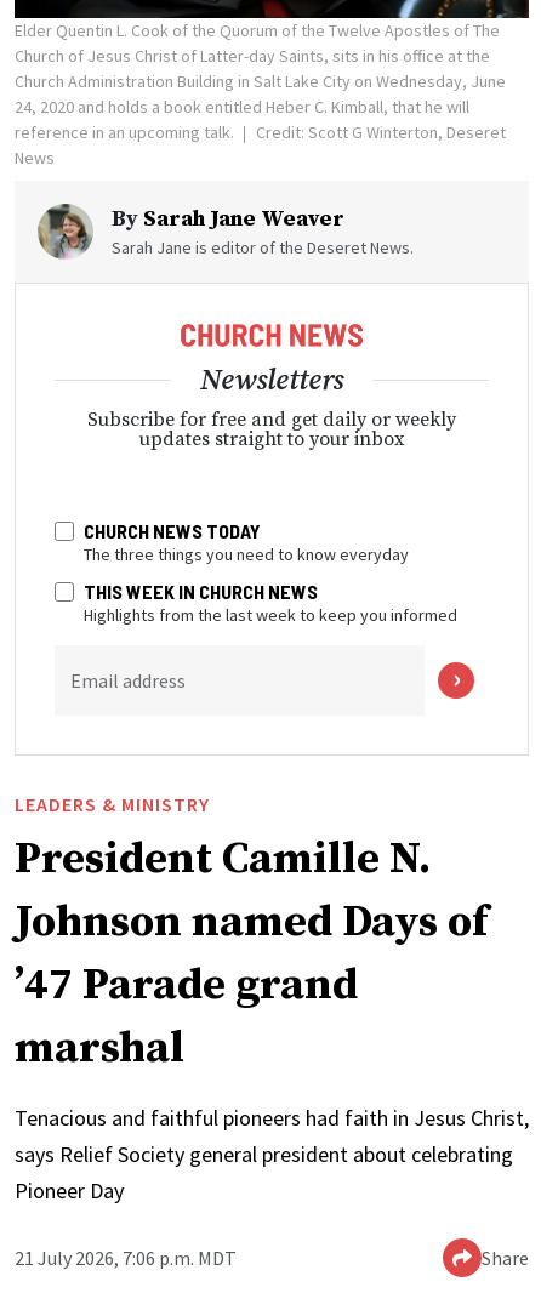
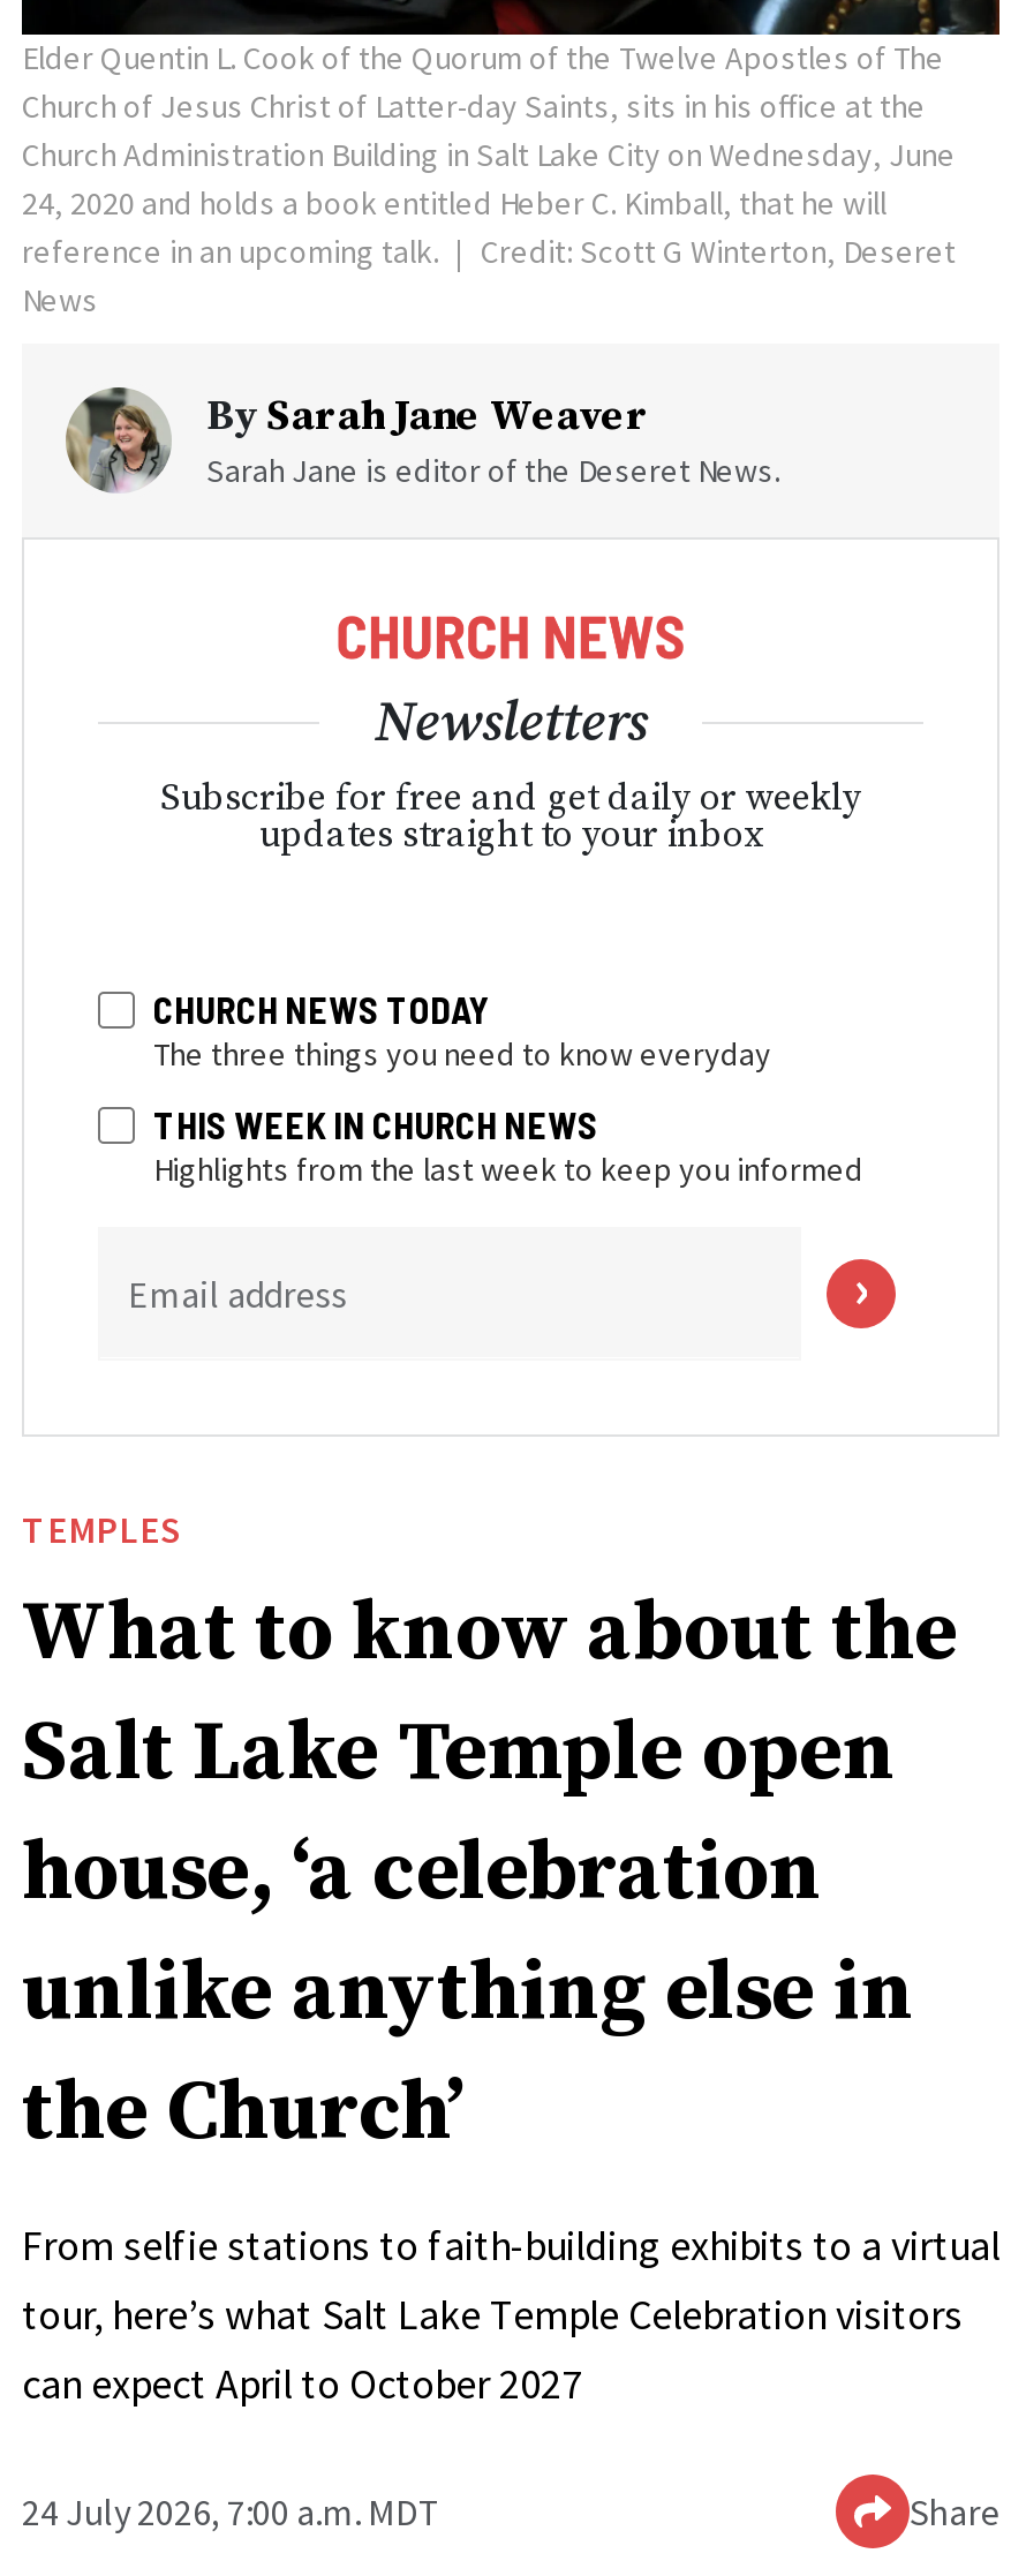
- LEADERS & MINISTRY
- President Camille N.
- Johnson named Days of
- ’47 Parade grand
- marshal
+ TEMPLES
+ What to know about the
+ Salt Lake Temple open
+ house, ‘a celebration
+ unlike anything else in
+ the Church’

- Tenacious and faithful pioneers had faith in Jesus Christ,
- says Relief Society general president about celebrating
- Pioneer Day
+ From selfie stations to faith-building exhibits to a virtual
+ tour, here’s what Salt Lake Temple Celebration visitors
+ can expect April to October 2027

- 21 July 2026, 7:06 p.m. MDT
+ 24 July 2026, 7:00 a.m. MDT
